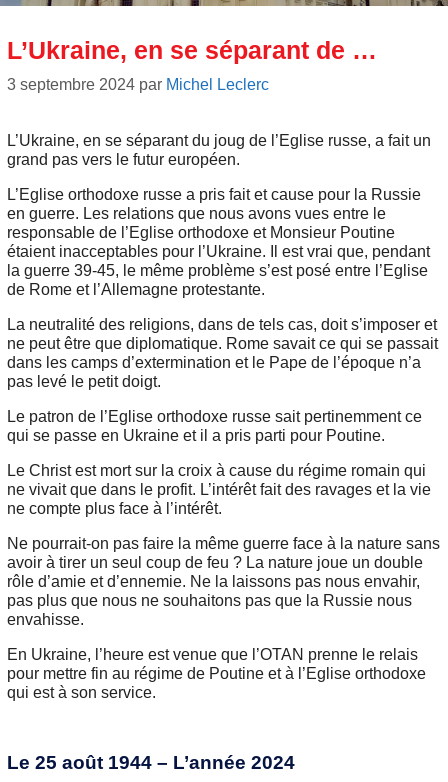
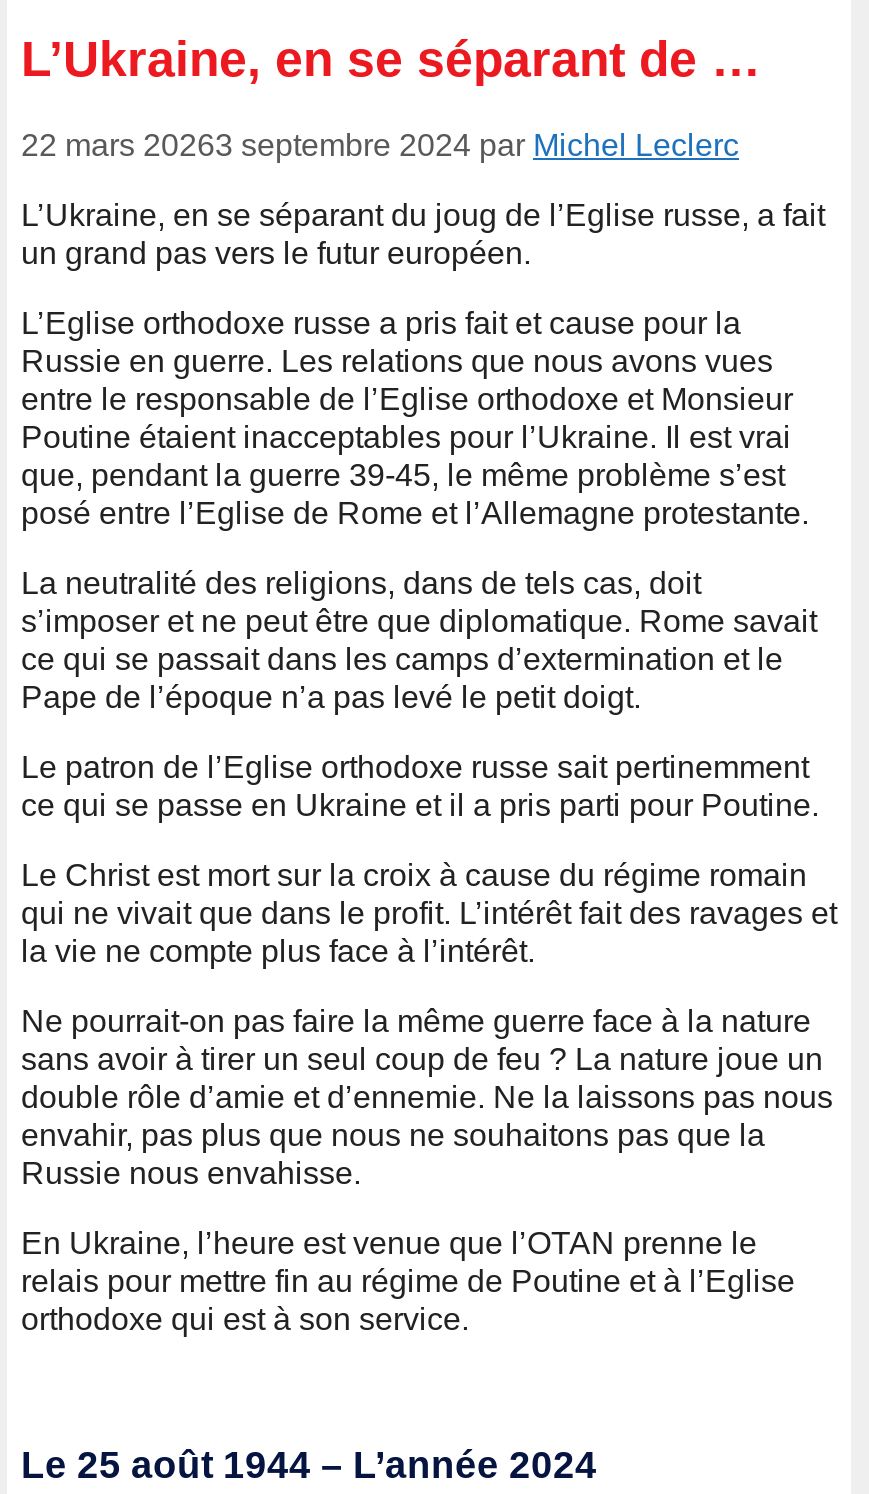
- 3 septembre 2024 par Michel Leclerc
+ 22 mars 20263 septembre 2024 par Michel Leclerc
